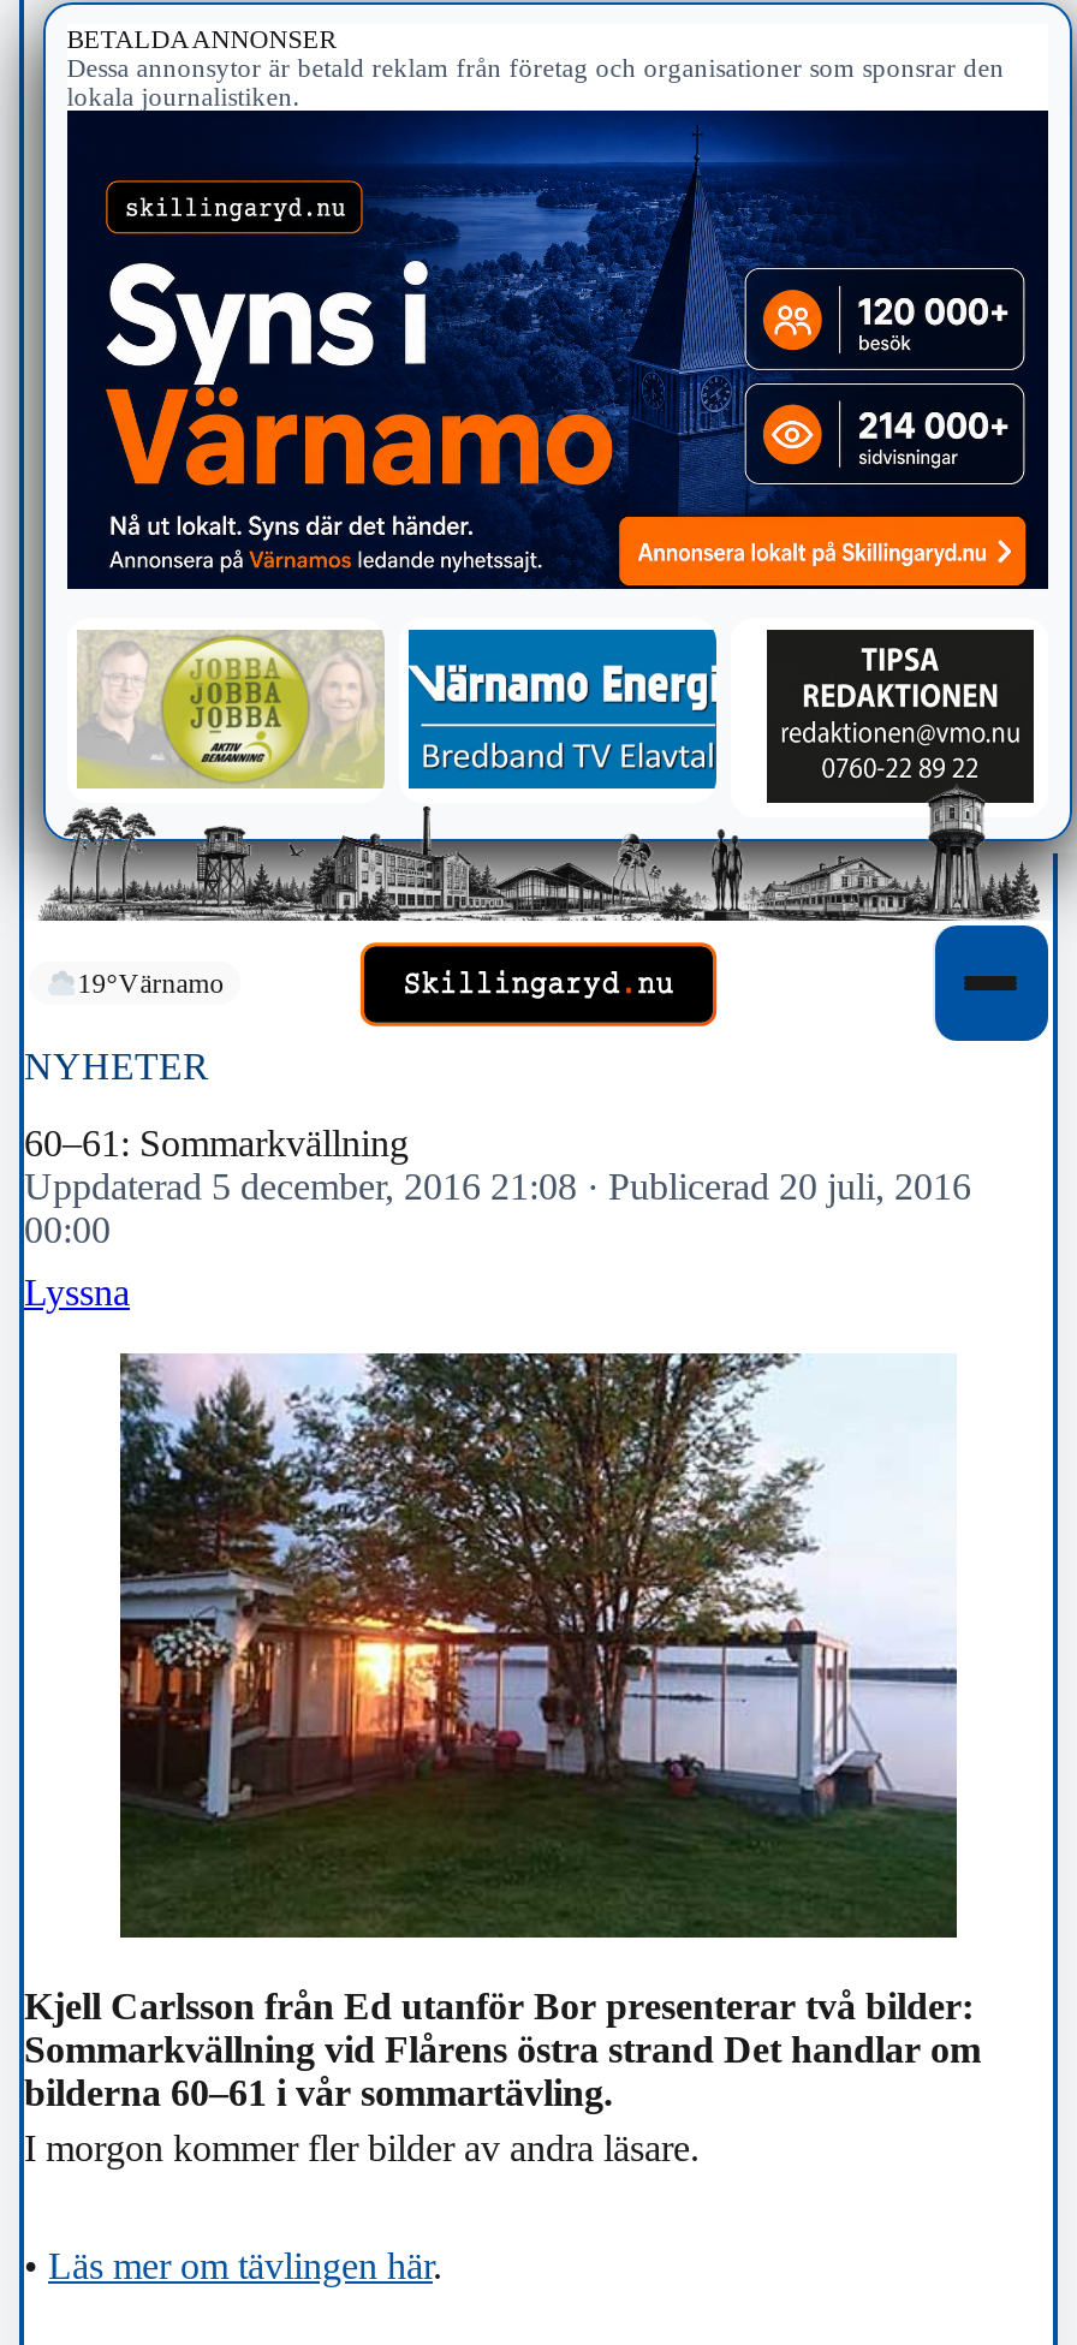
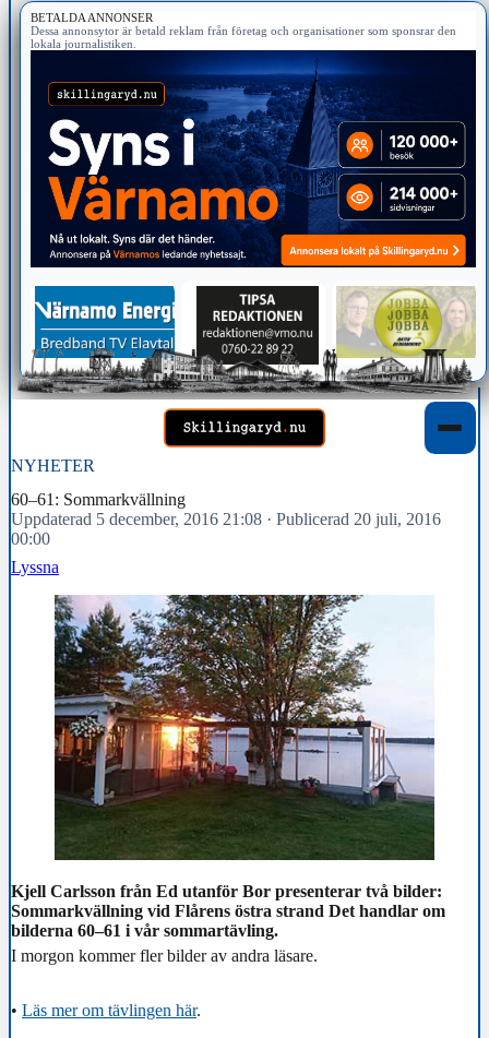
- [image]
+ [image]

- 19°Värnamo
